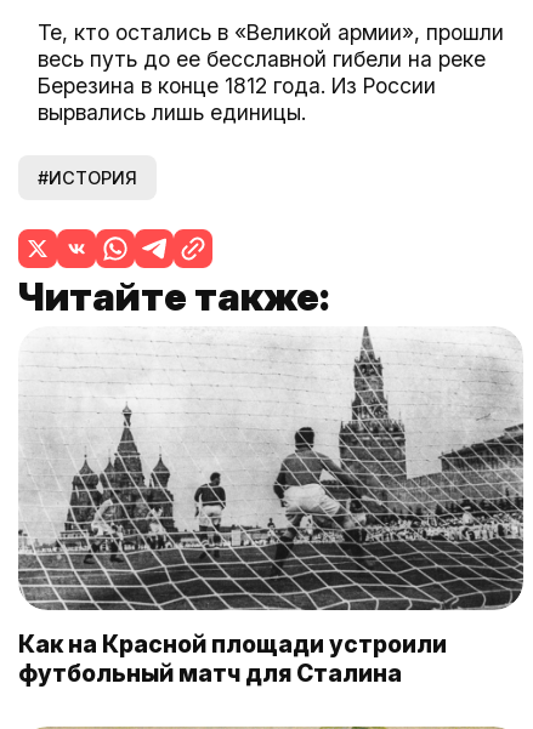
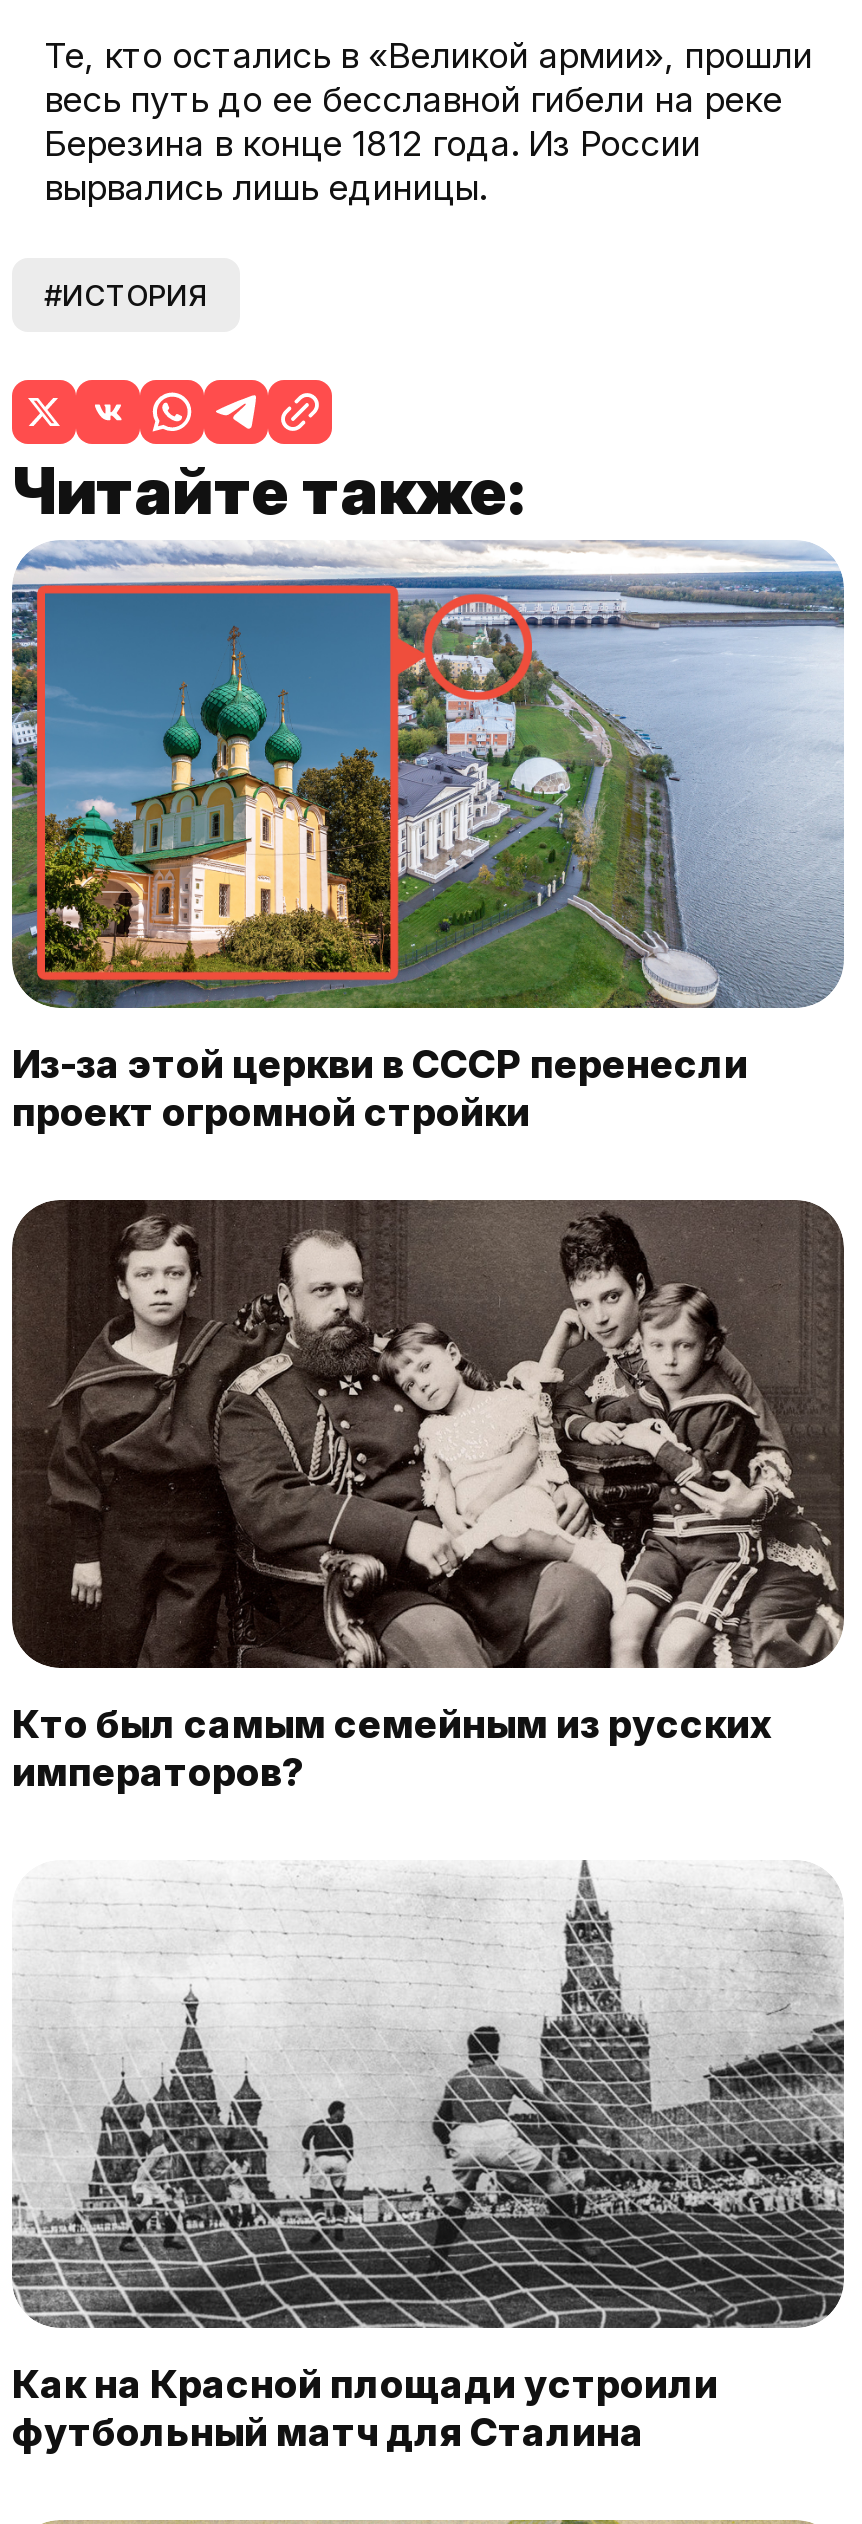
+ [image]
+ Из-за этой церкви в СССР перенесли
+ проект огромной стройки

+ [image]
+ Кто был самым семейным из русских
+ императоров?
